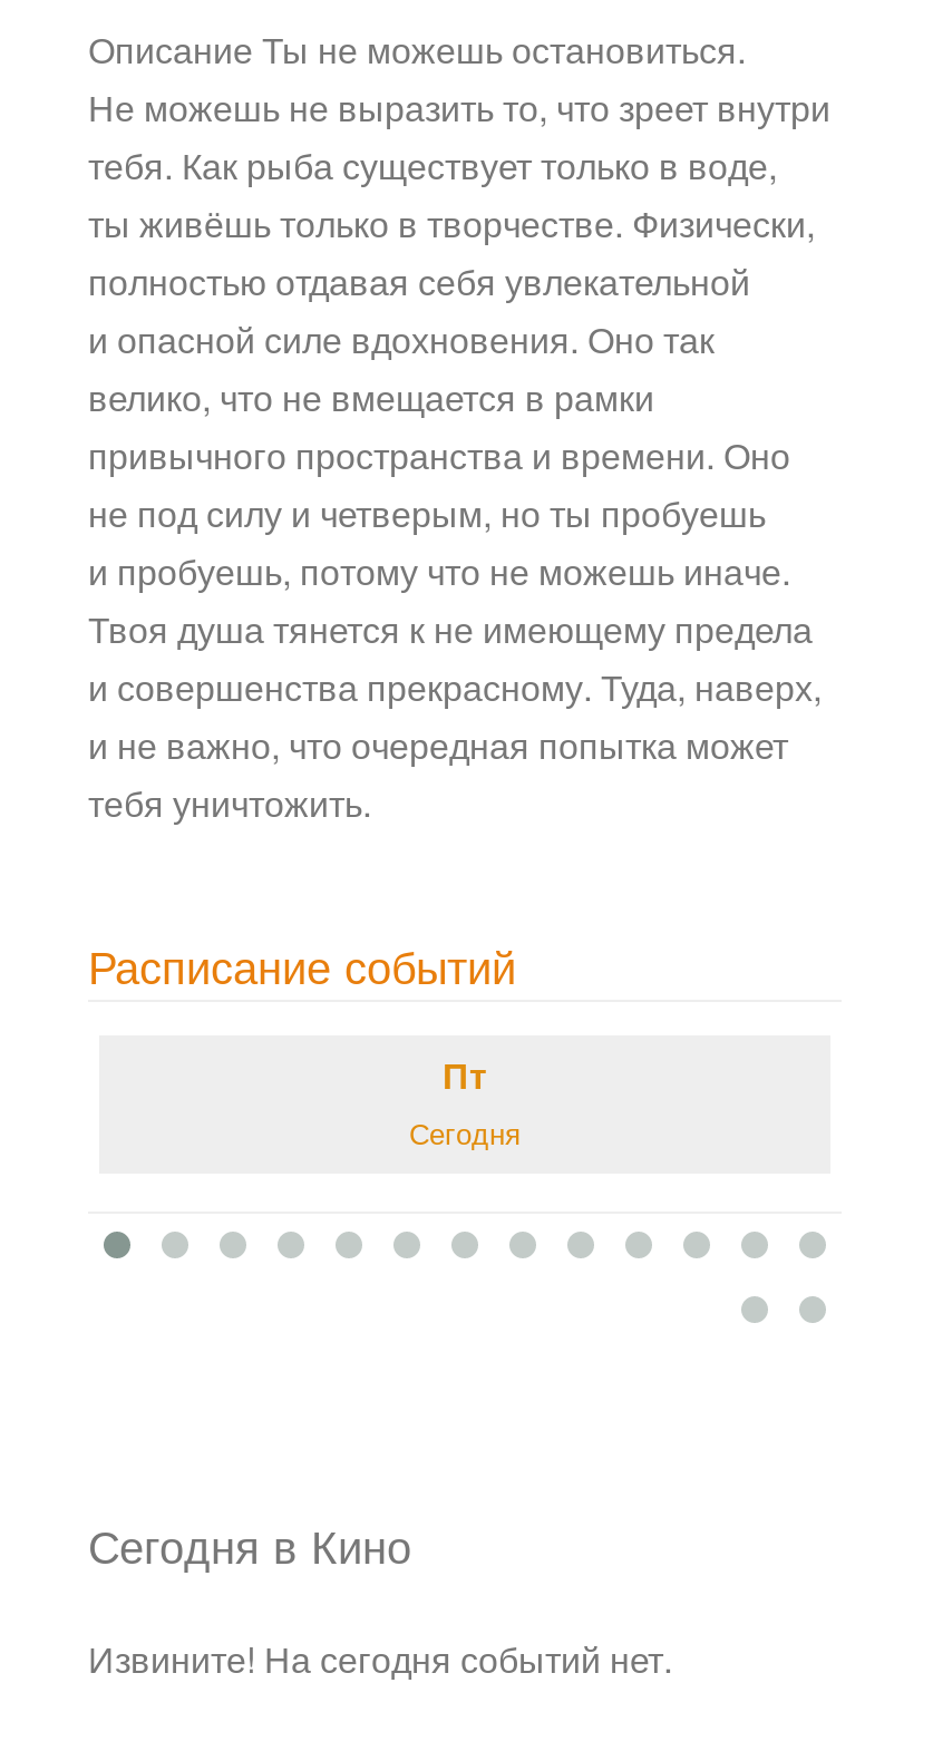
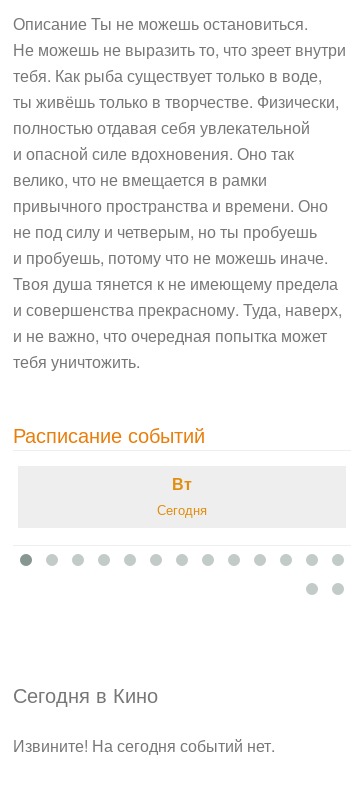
- Пт
+ Вт
